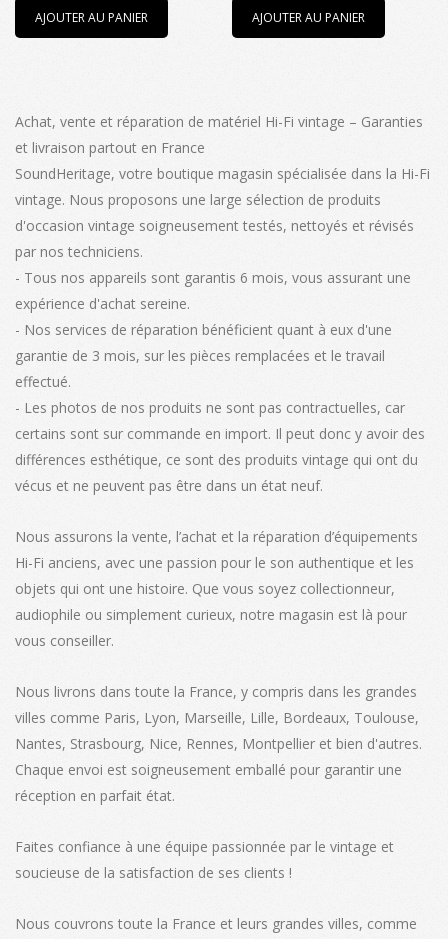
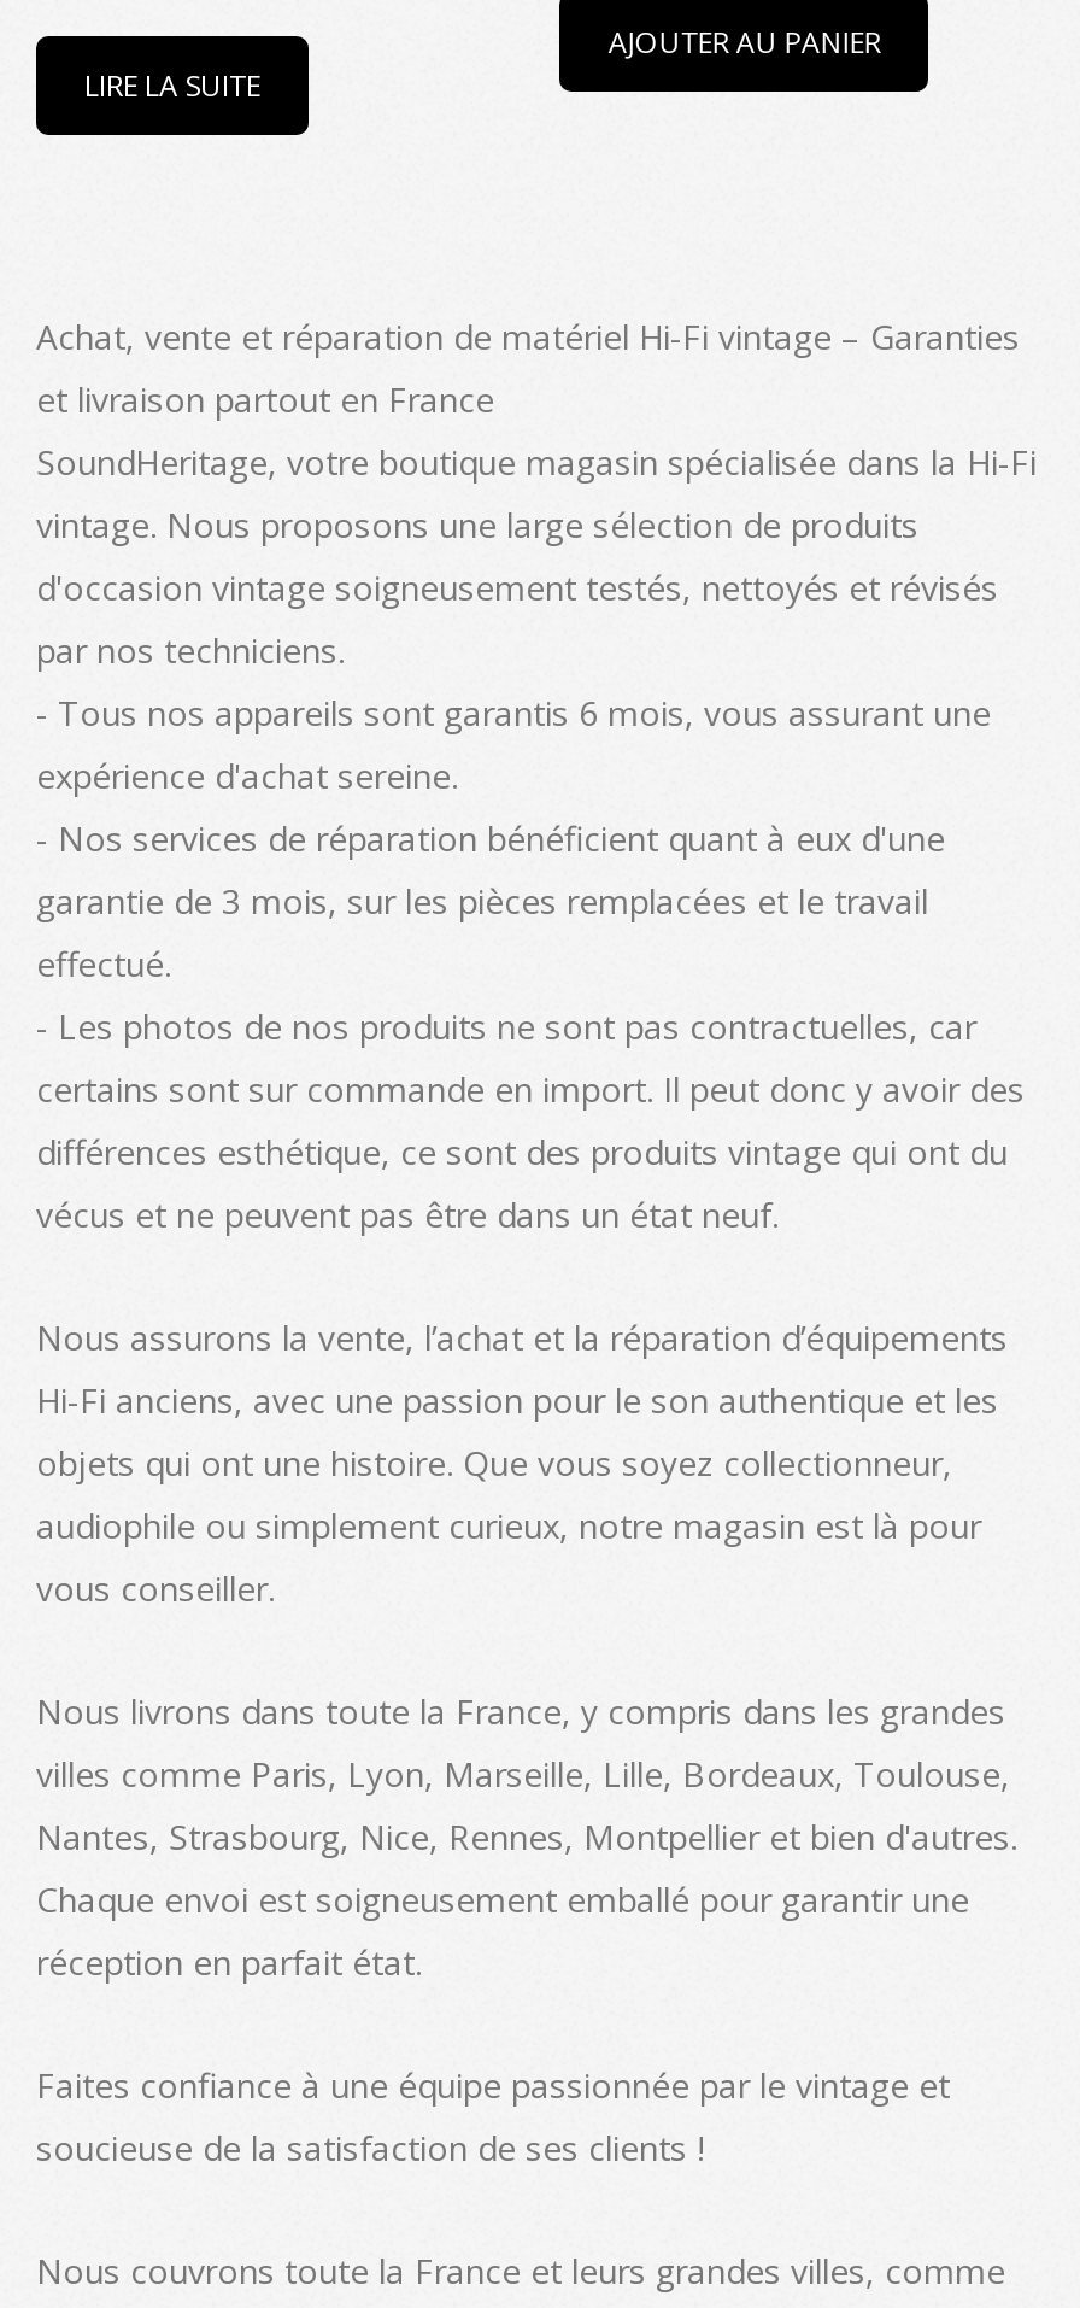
- AJOUTER AU PANIER
+ LIRE LA SUITE
